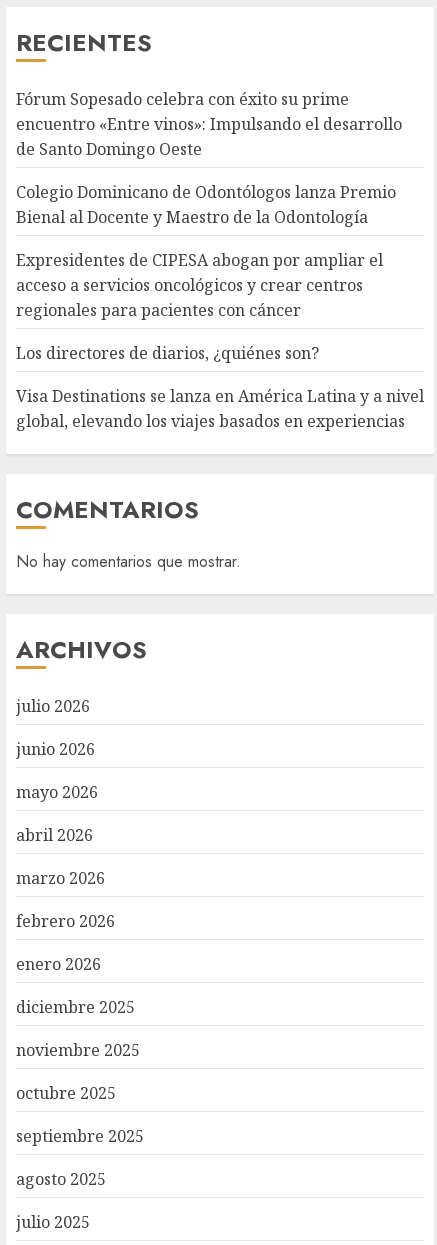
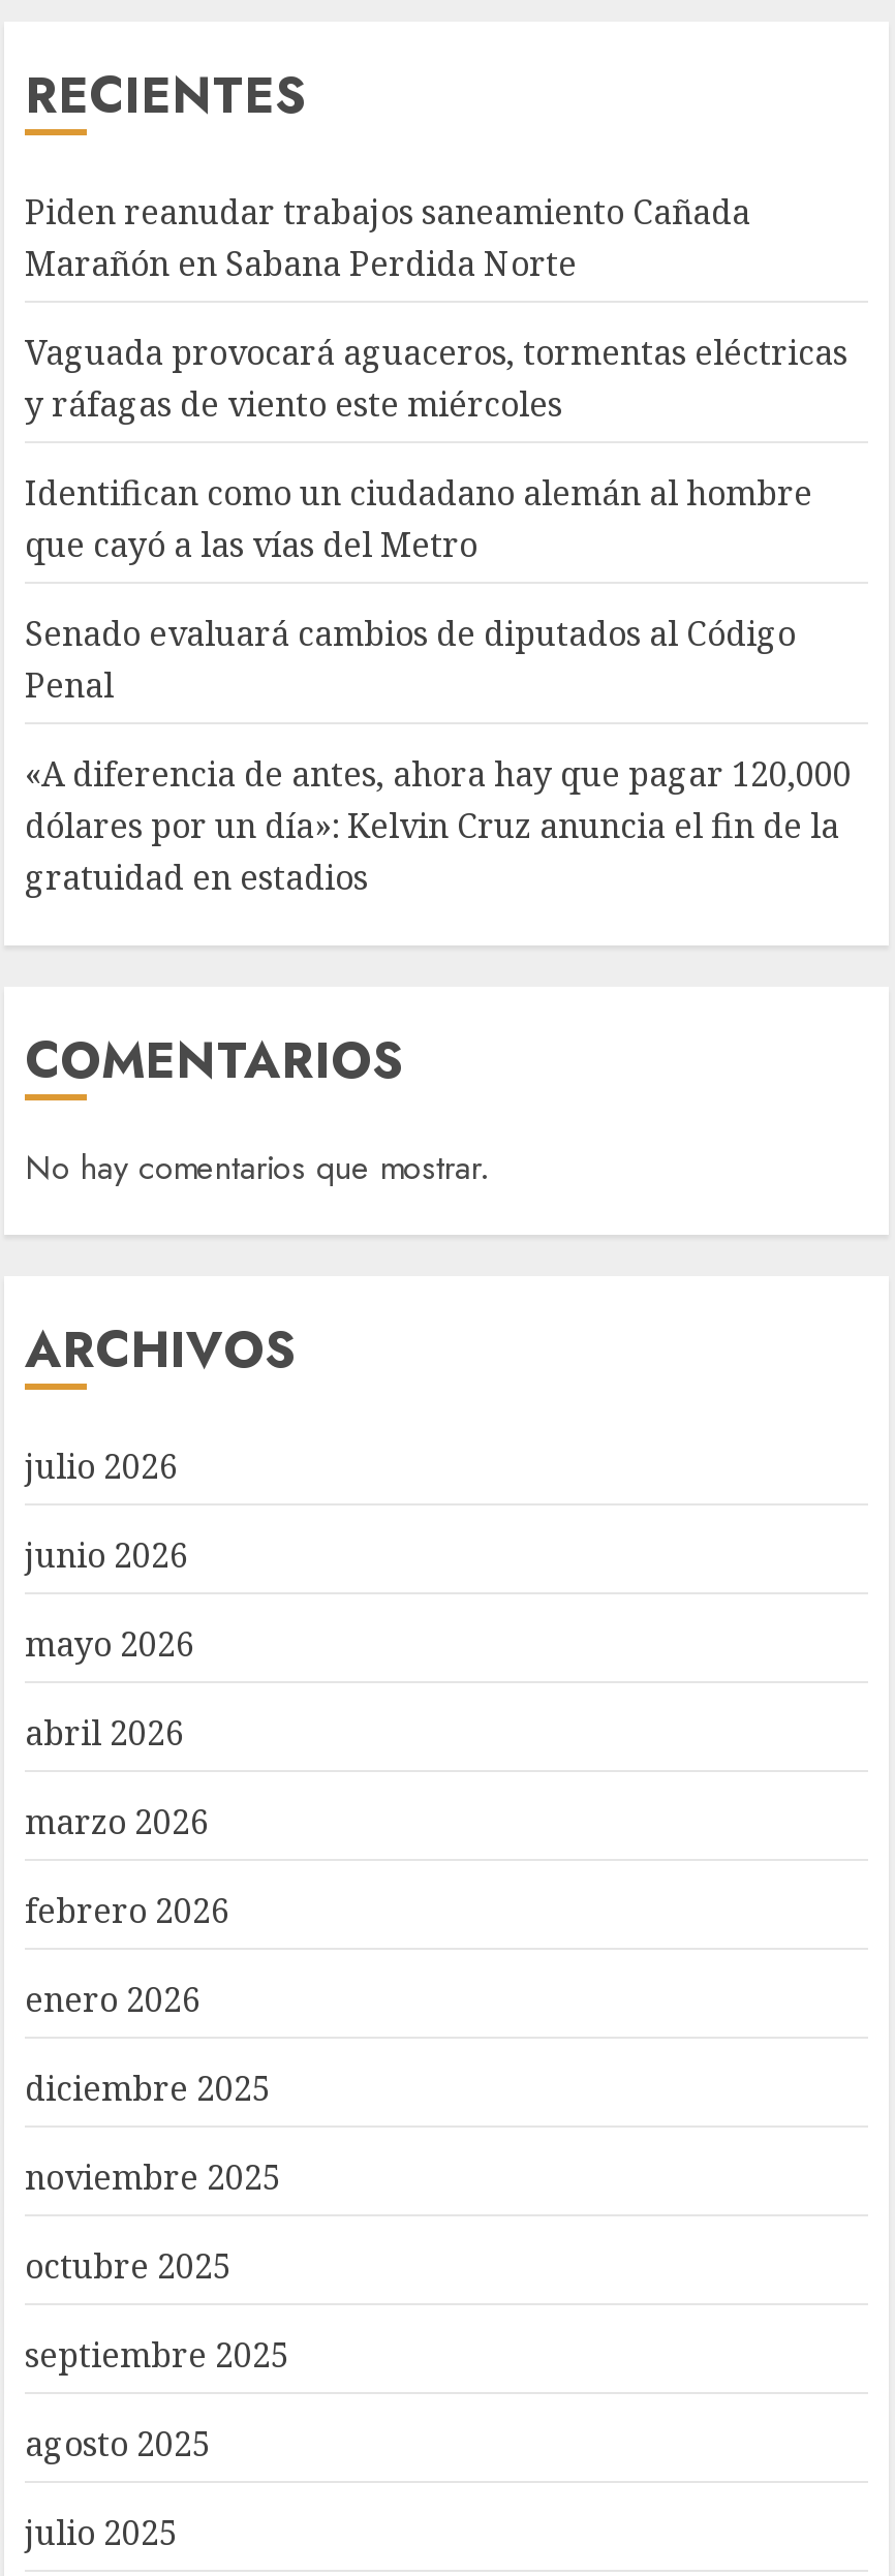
- Fórum Sopesado celebra con éxito su prime
- encuentro «Entre vinos»: Impulsando el desarrollo
- de Santo Domingo Oeste
+ Piden reanudar trabajos saneamiento Cañada
+ Marañón en Sabana Perdida Norte

- Colegio Dominicano de Odontólogos lanza Premio
- Bienal al Docente y Maestro de la Odontología
+ Vaguada provocará aguaceros, tormentas eléctricas
+ y ráfagas de viento este miércoles

- Expresidentes de CIPESA abogan por ampliar el
- acceso a servicios oncológicos y crear centros
- regionales para pacientes con cáncer
+ Identifican como un ciudadano alemán al hombre
+ que cayó a las vías del Metro

- Los directores de diarios, ¿quiénes son?
+ Senado evaluará cambios de diputados al Código
+ Penal

- Visa Destinations se lanza en América Latina y a nivel
- global, elevando los viajes basados en experiencias
+ «A diferencia de antes, ahora hay que pagar 120,000
+ dólares por un día»: Kelvin Cruz anuncia el fin de la
+ gratuidad en estadios
